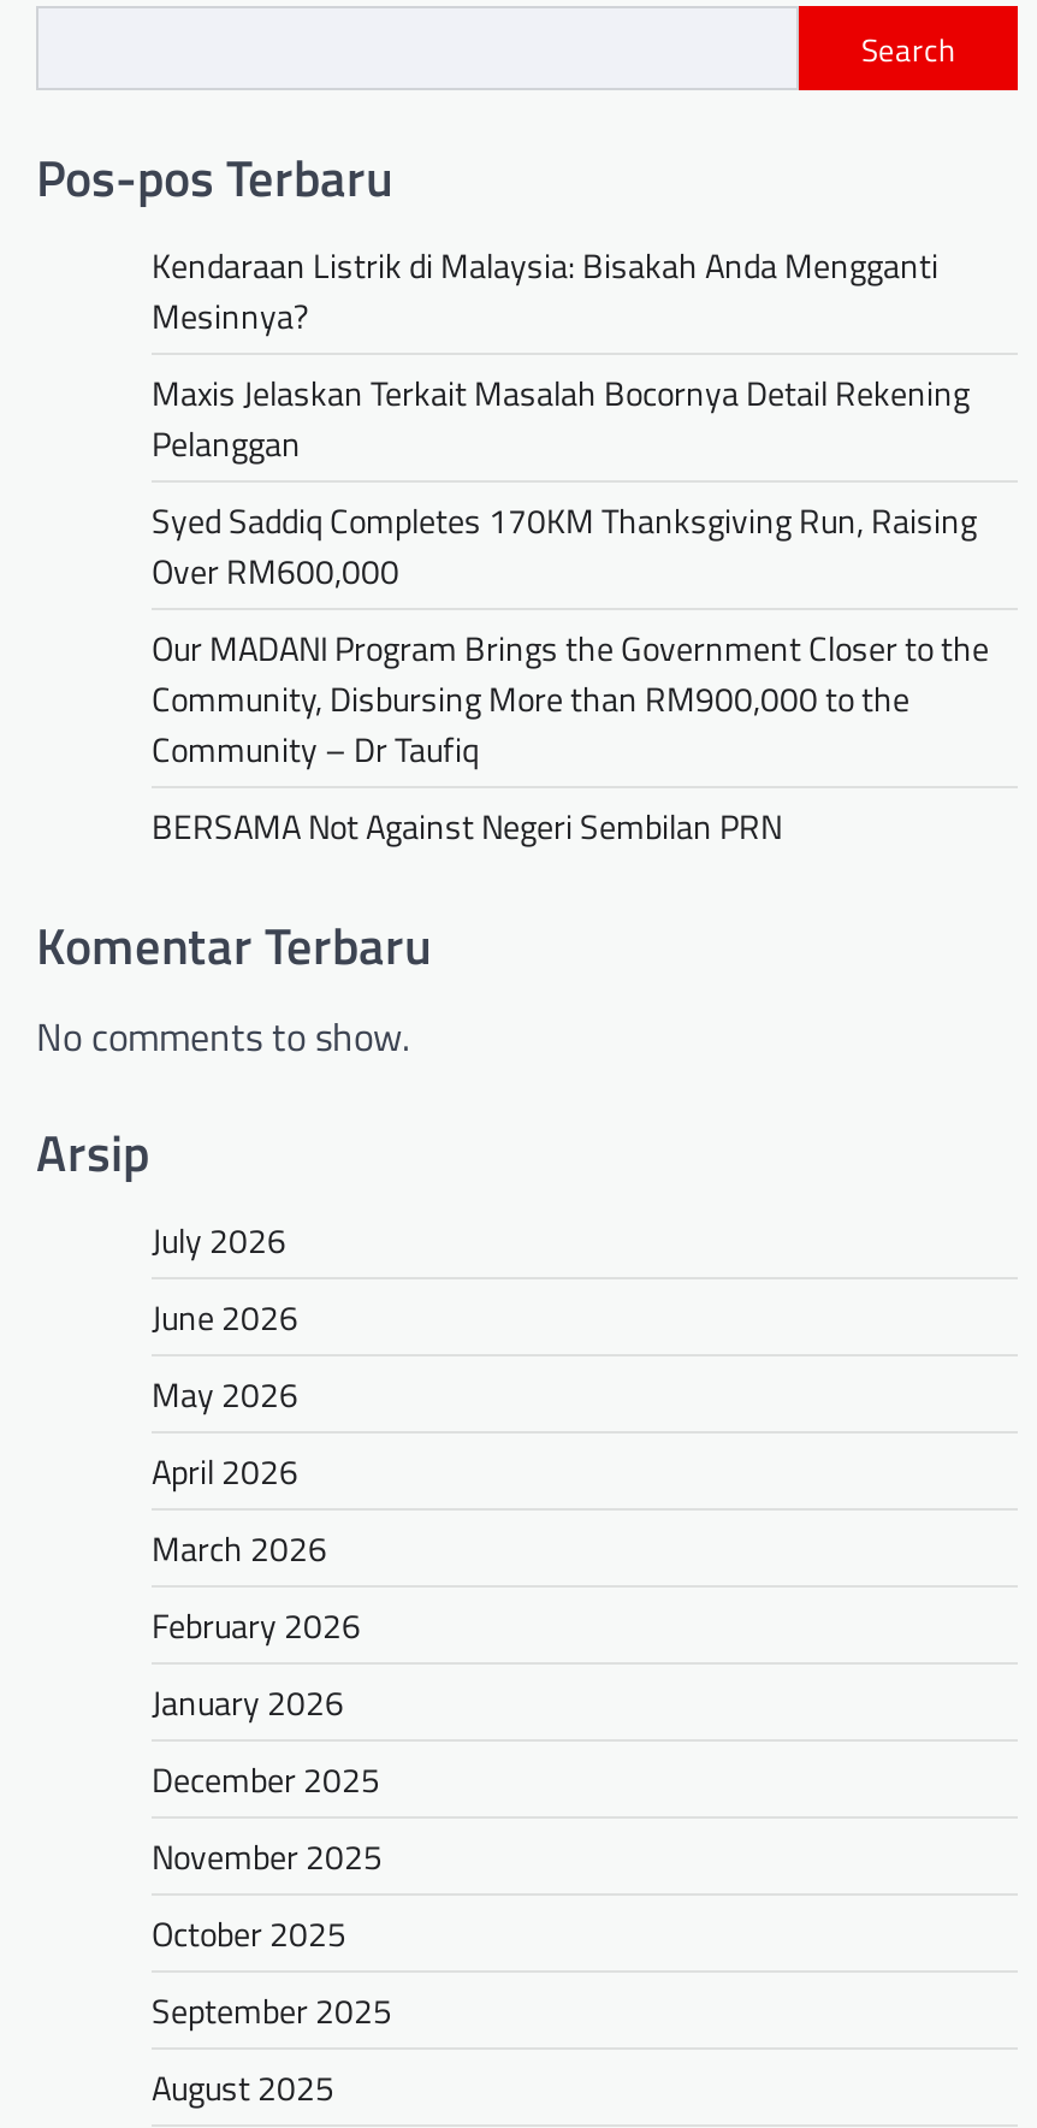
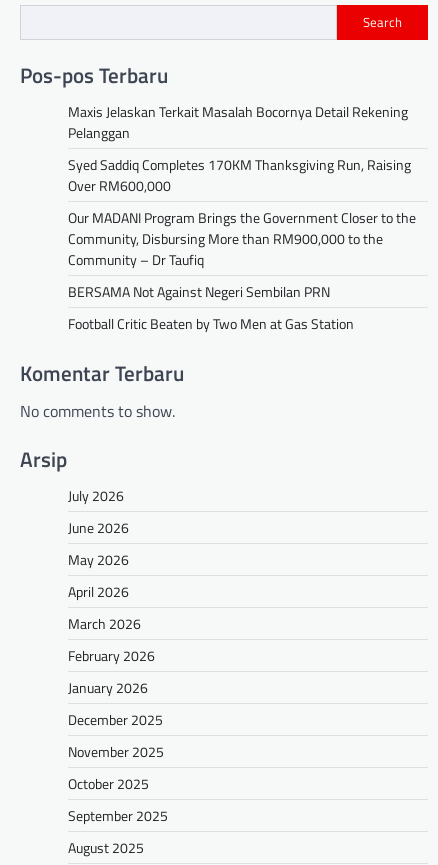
- Kendaraan Listrik di Malaysia: Bisakah Anda Mengganti
- Mesinnya?

moved up: Maxis Jelaskan Terkait Masalah Bocornya Detail Rekening | Pelanggan | Syed Saddiq Completes 170KM Thanksgiving Run, Raising | Over RM600,000 | Our MADANI Program Brings the Government Closer to the | Community, Disbursing More than RM900,000 to the | Community – Dr Taufiq | BERSAMA Not Against Negeri Sembilan PRN

+ Football Critic Beaten by Two Men at Gas Station
